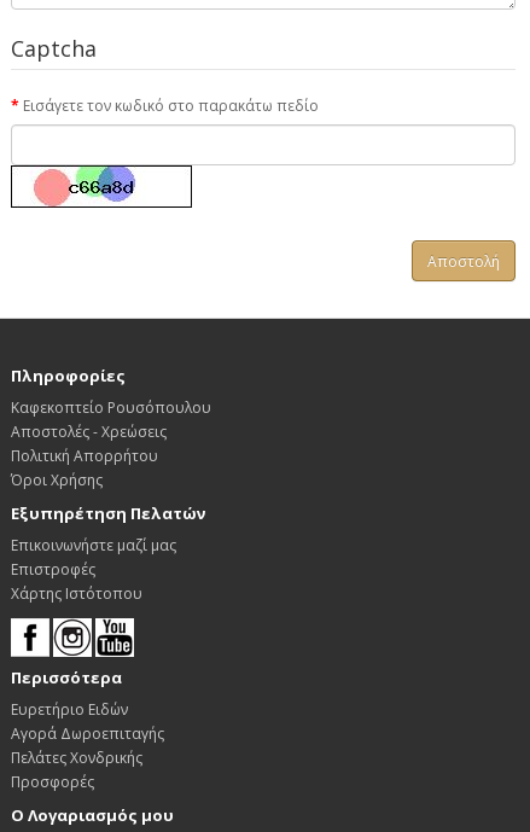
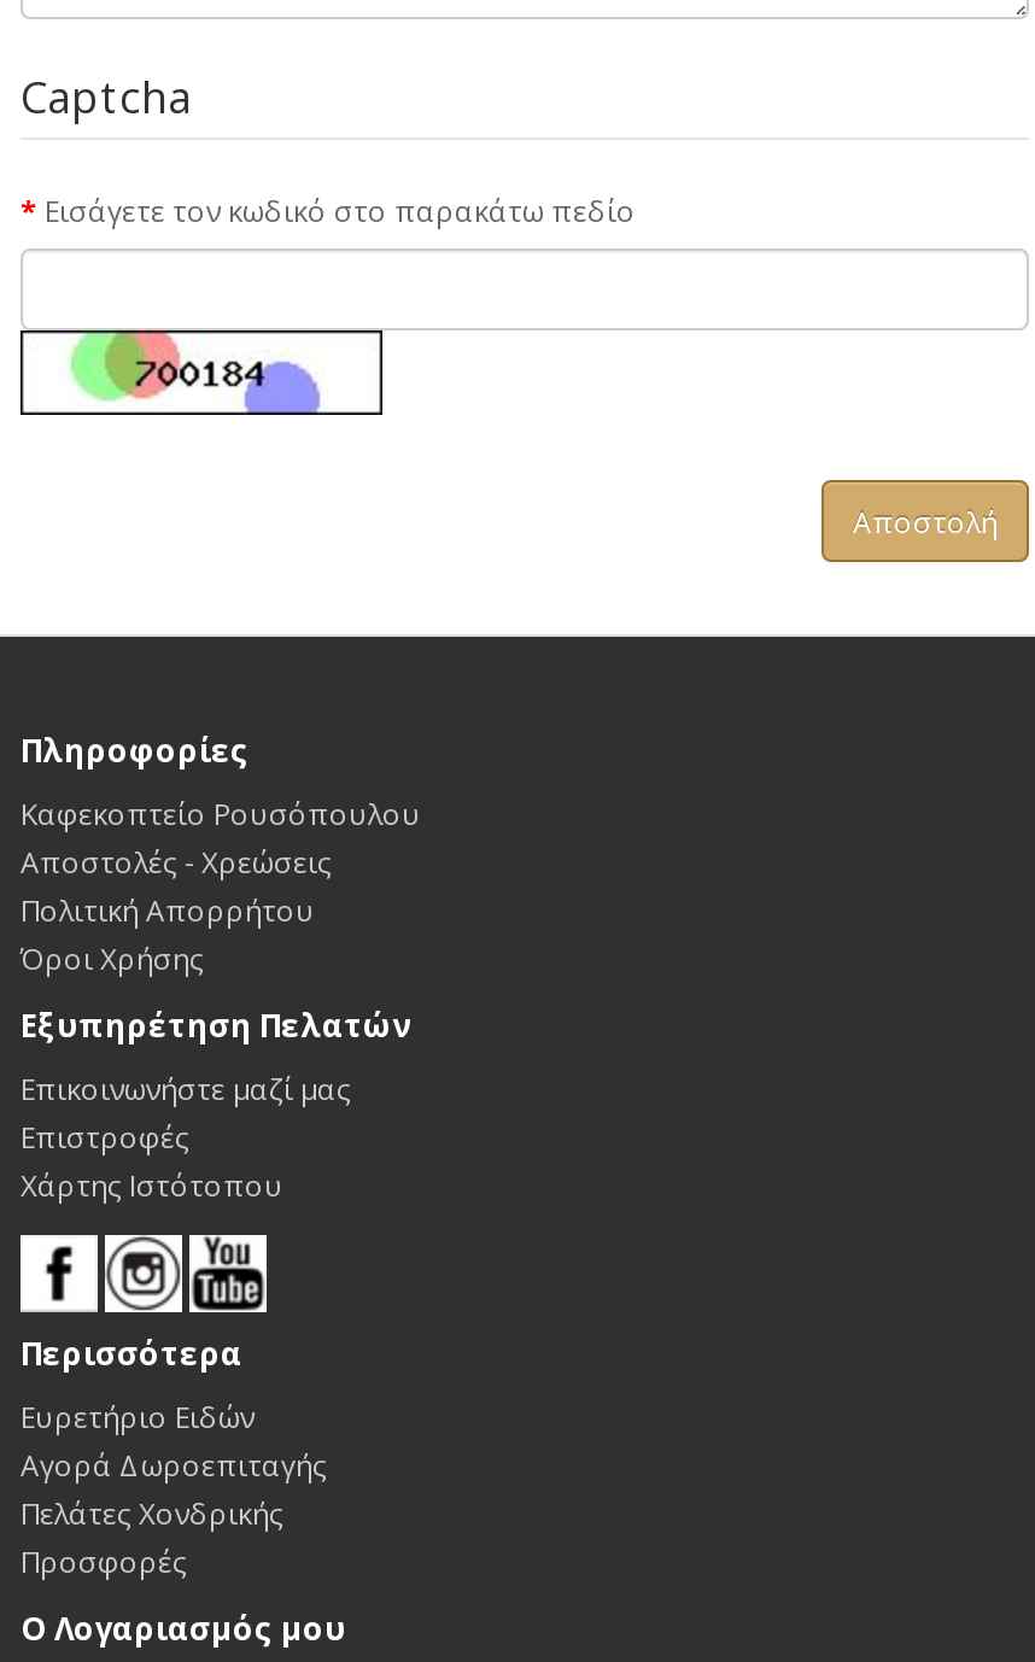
- [image]
+ [image]
